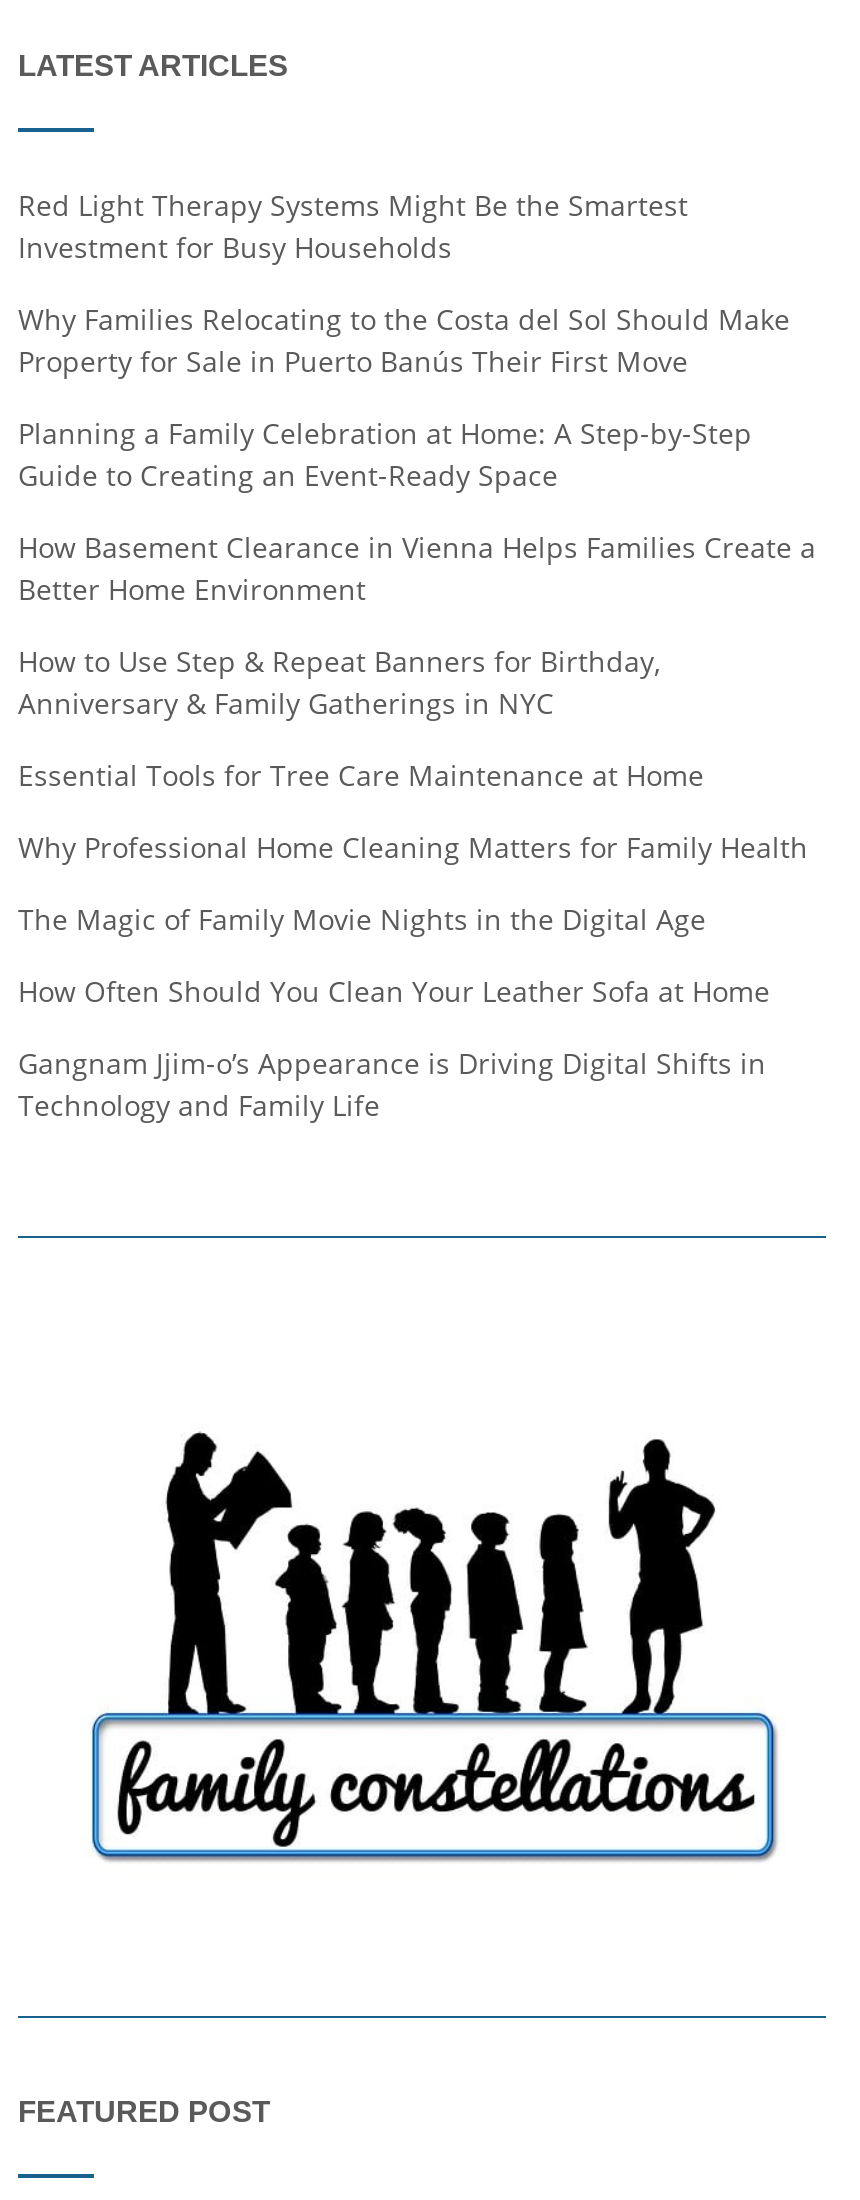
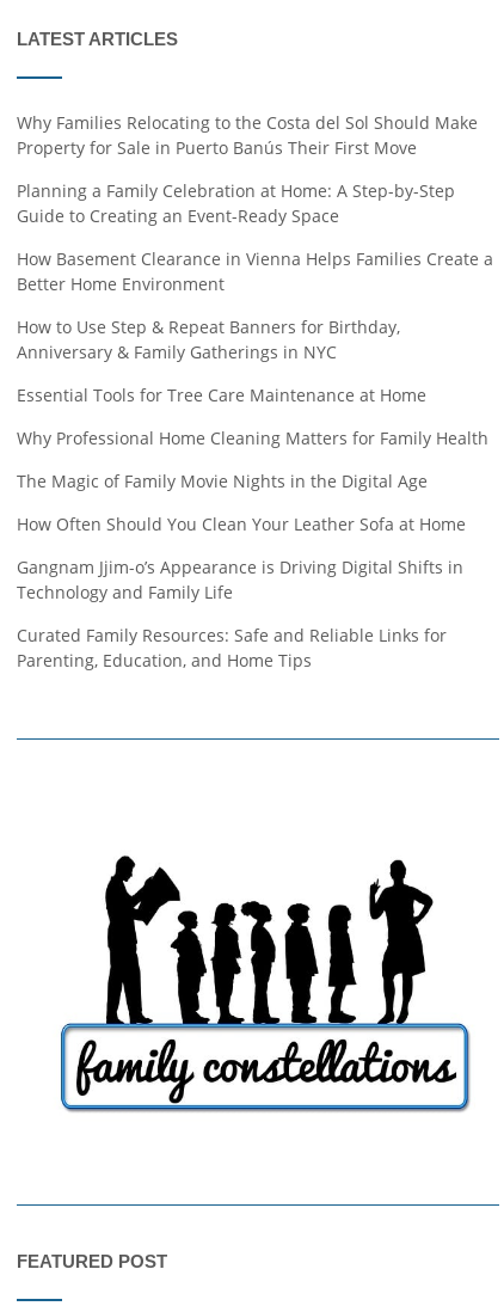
- Red Light Therapy Systems Might Be the Smartest
- Investment for Busy Households

moved up: Why Families Relocating to the Costa del Sol Should Make | Property for Sale in Puerto Banús Their First Move | Planning a Family Celebration at Home: A Step-by-Step | ... | Gangnam Jjim-o’s Appearance is Driving Digital Shifts in | Technology and Family Life

+ Curated Family Resources: Safe and Reliable Links for
+ Parenting, Education, and Home Tips
